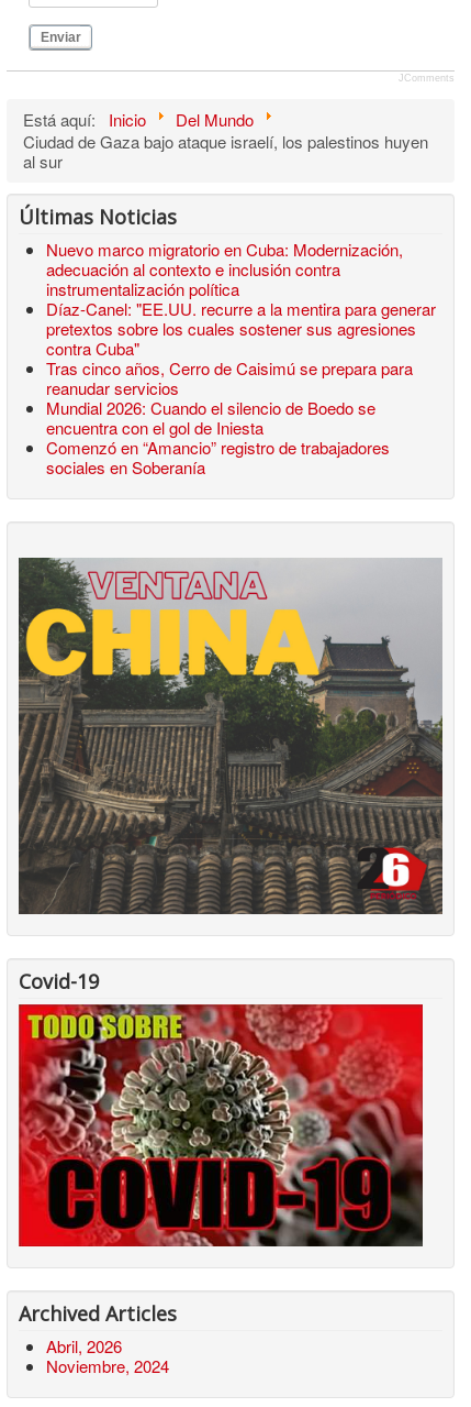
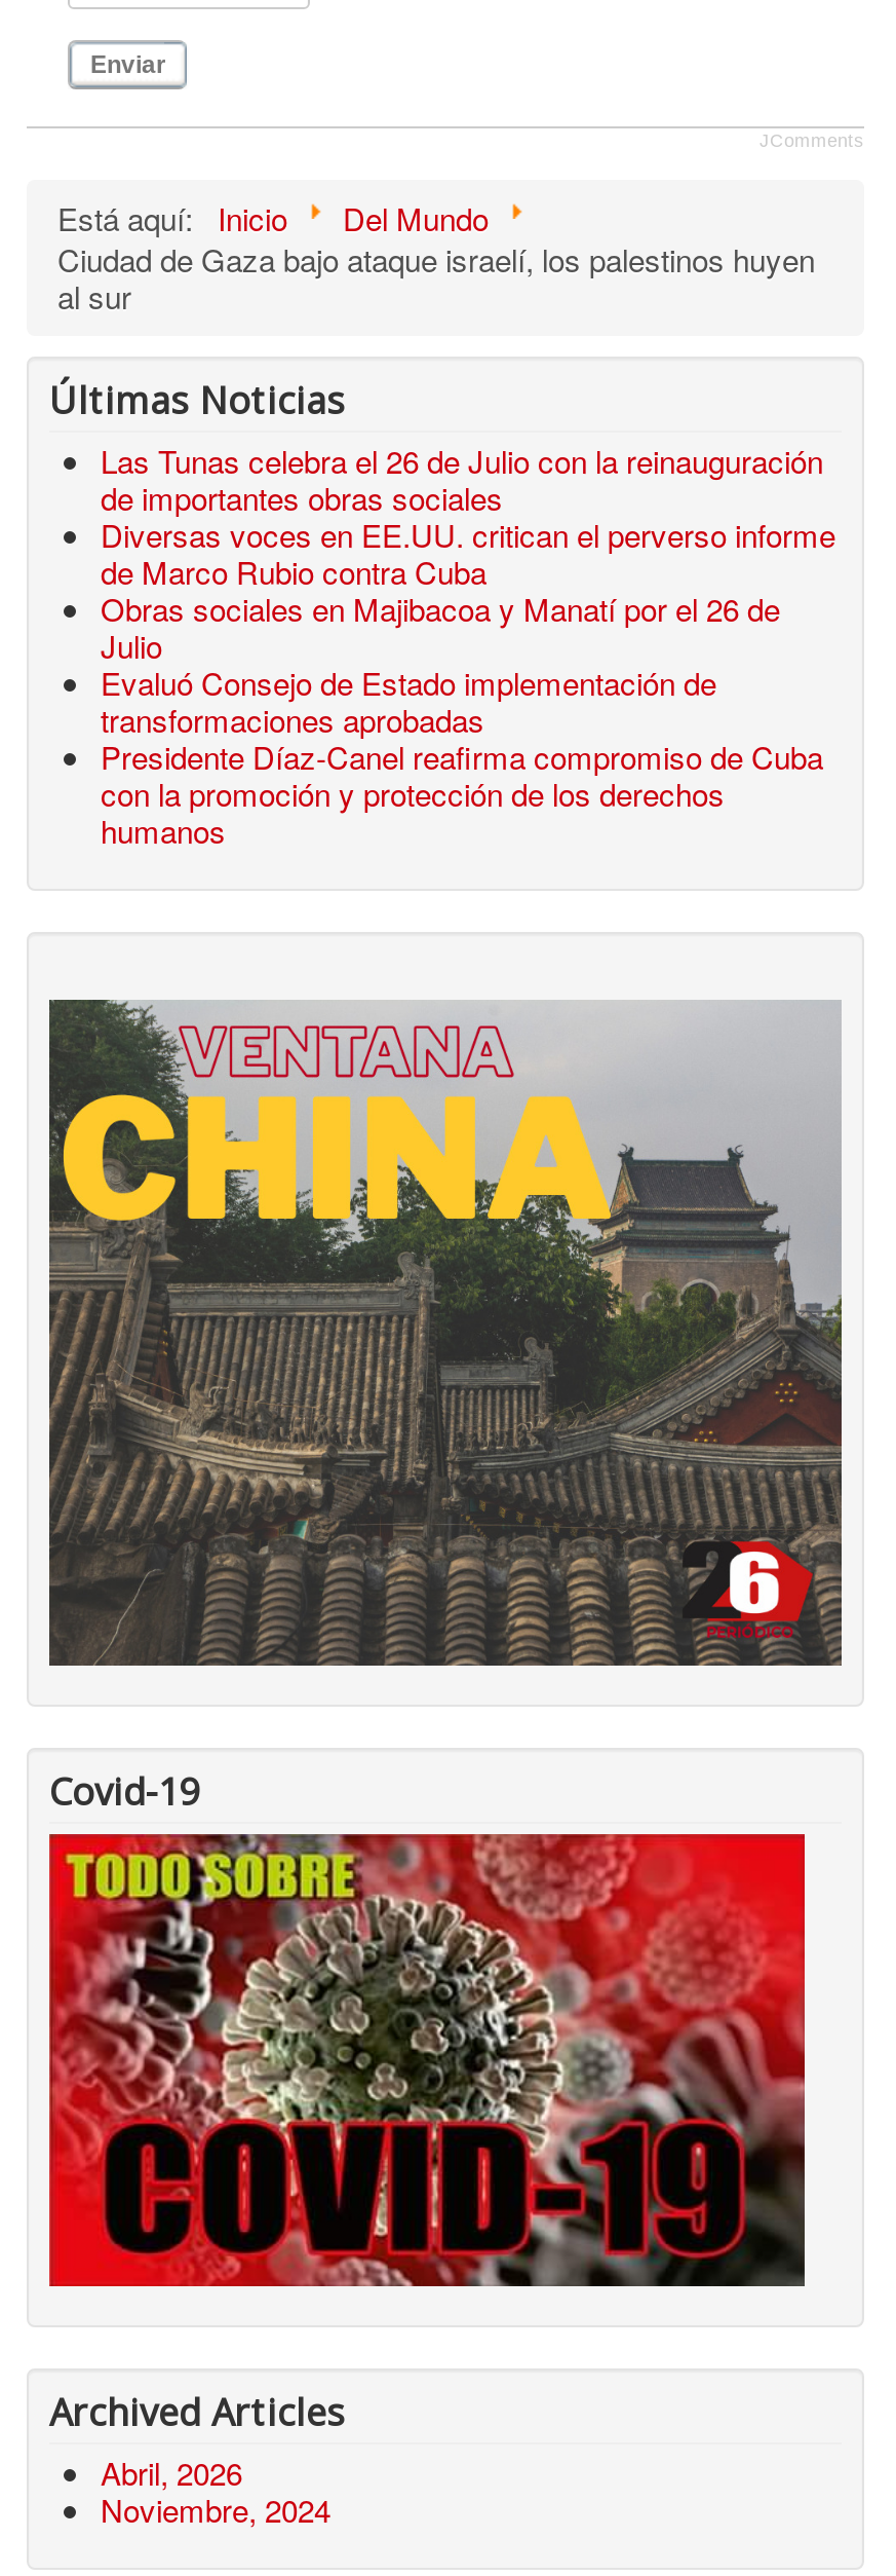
- Nuevo marco migratorio en Cuba: Modernización,
- adecuación al contexto e inclusión contra
- instrumentalización política
- Díaz-Canel: "EE.UU. recurre a la mentira para generar
- pretextos sobre los cuales sostener sus agresiones
- contra Cuba"
- Tras cinco años, Cerro de Caisimú se prepara para
- reanudar servicios
- Mundial 2026: Cuando el silencio de Boedo se
- encuentra con el gol de Iniesta
- Comenzó en “Amancio” registro de trabajadores
- sociales en Soberanía
+ Las Tunas celebra el 26 de Julio con la reinauguración
+ de importantes obras sociales
+ Diversas voces en EE.UU. critican el perverso informe
+ de Marco Rubio contra Cuba
+ Obras sociales en Majibacoa y Manatí por el 26 de
+ Julio
+ Evaluó Consejo de Estado implementación de
+ transformaciones aprobadas
+ Presidente Díaz-Canel reafirma compromiso de Cuba
+ con la promoción y protección de los derechos
+ humanos
